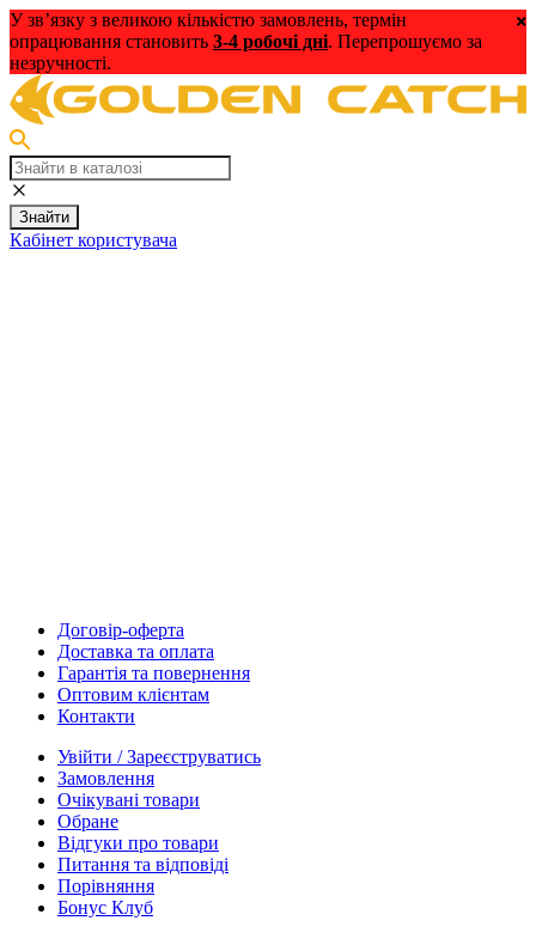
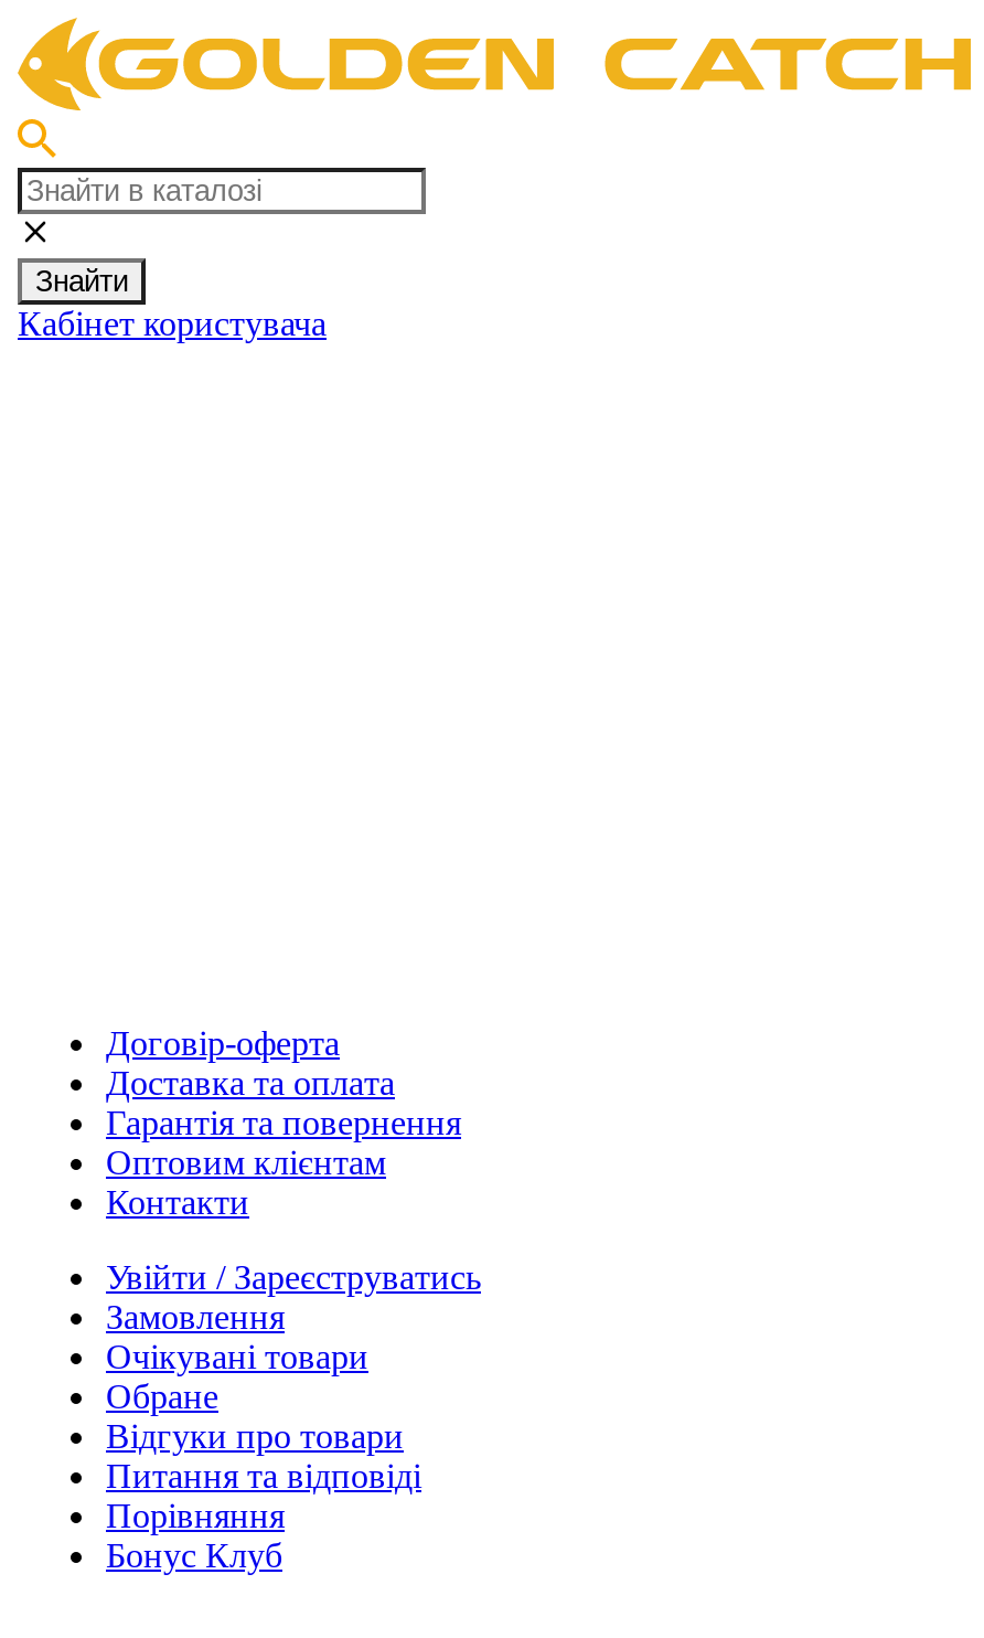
- У зв’язку з великою кількістю замовлень, термін
- опрацювання становить 3-4 робочі дні. Перепрошуємо за
- незручності.
